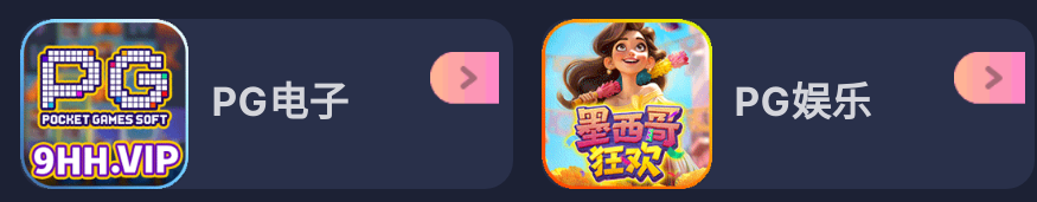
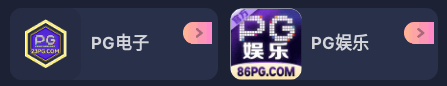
- [image]
+ [image]

- [image]
+ [image]
